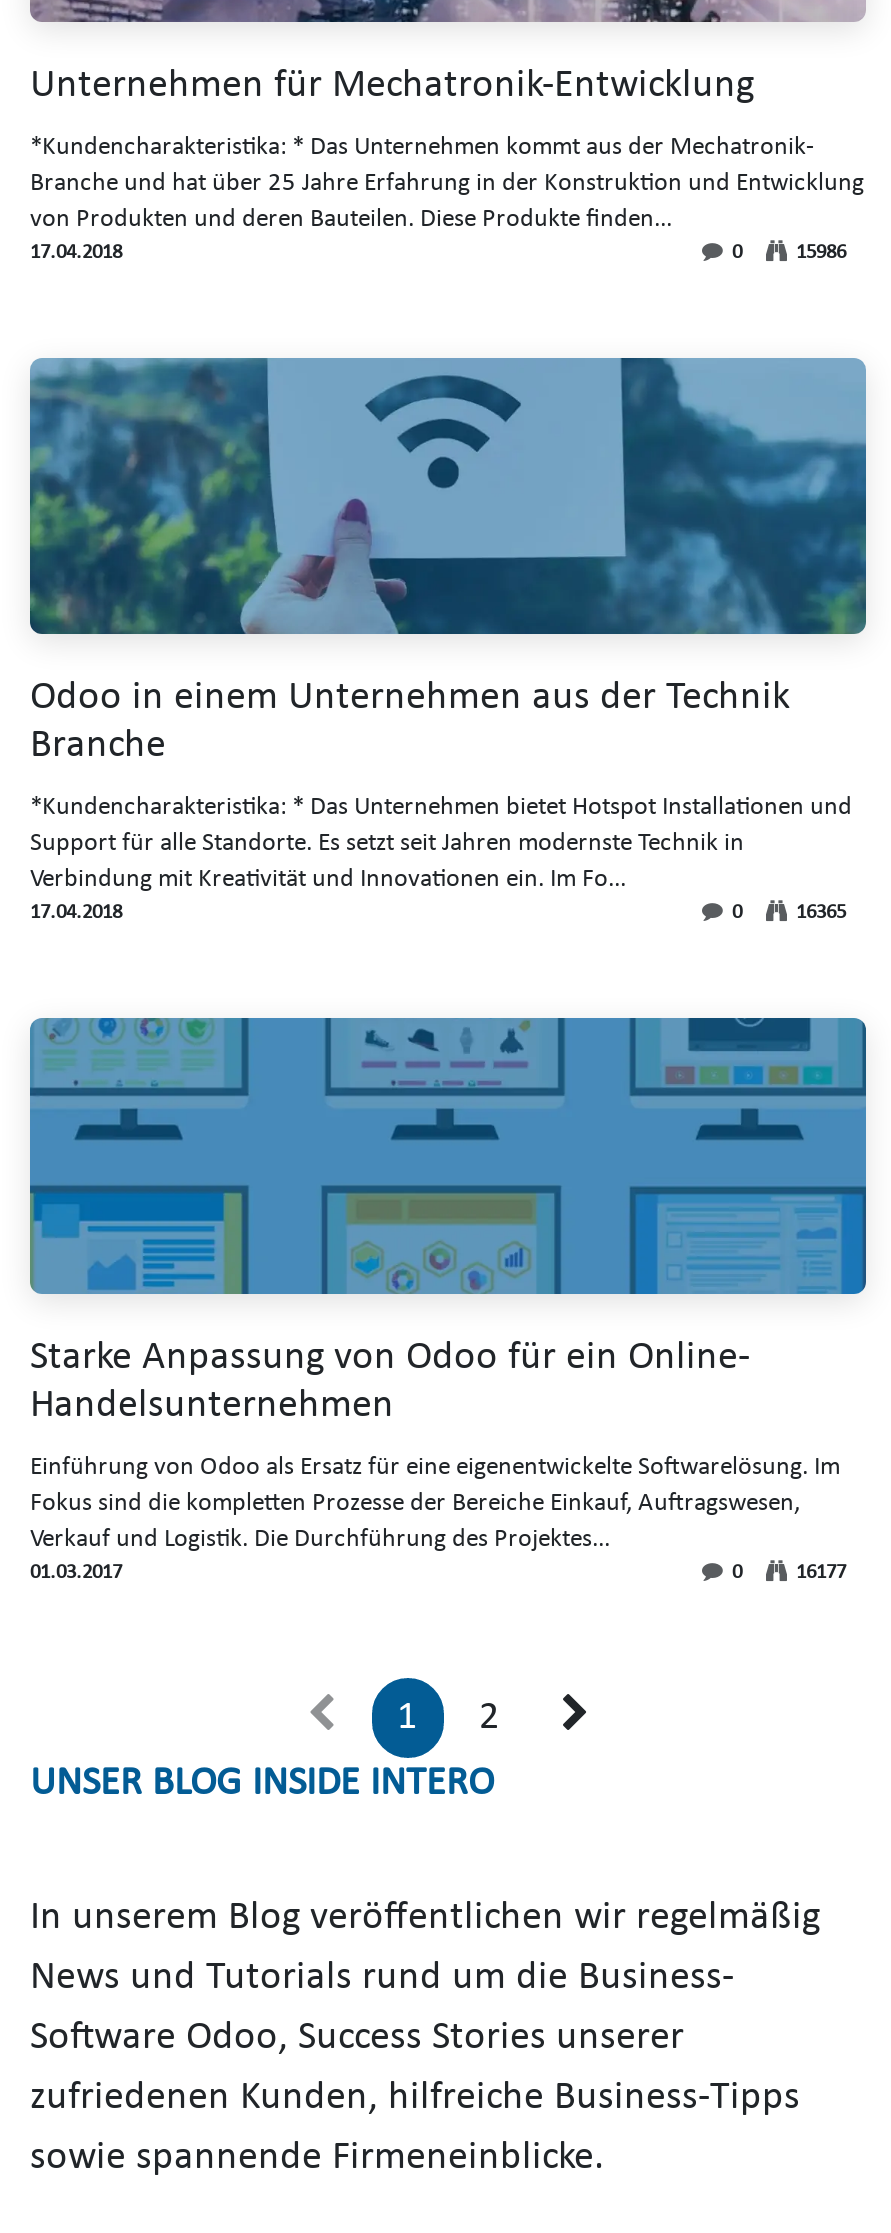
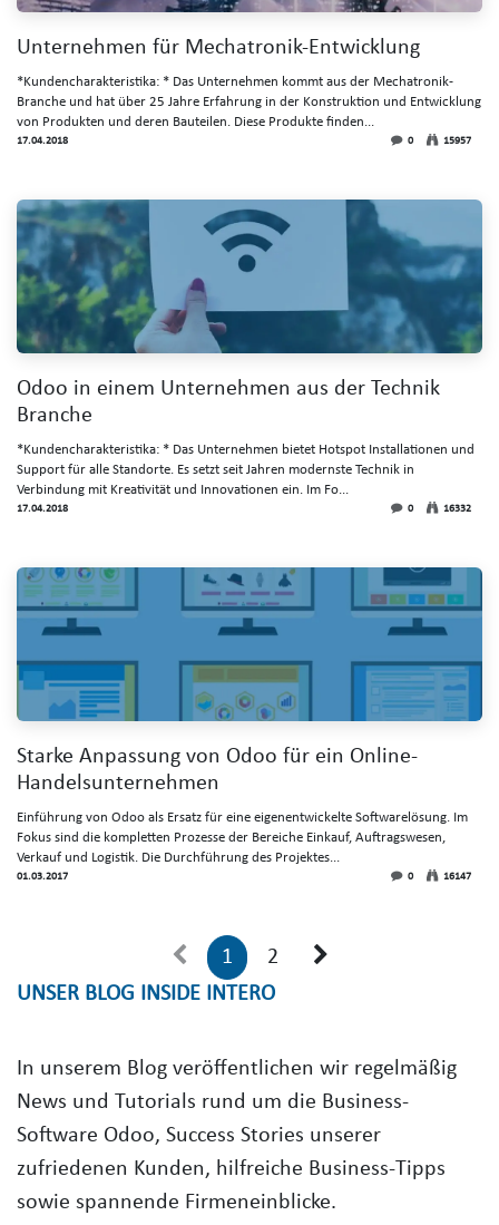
- 15986
+ 15957

- 16365
+ 16332

- 16177
+ 16147
